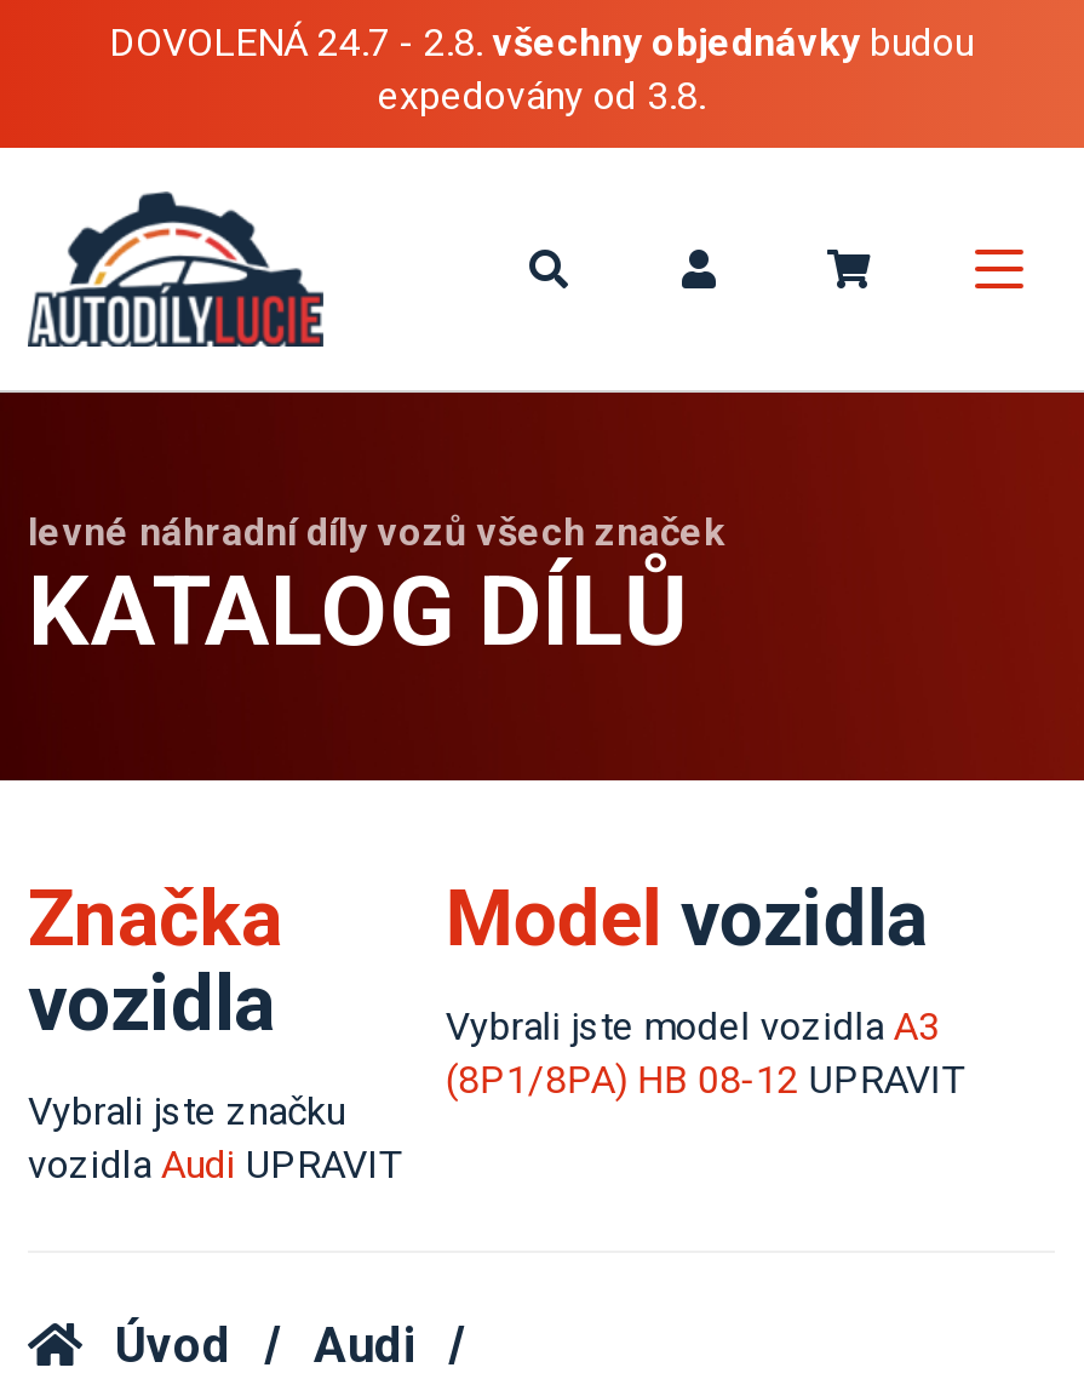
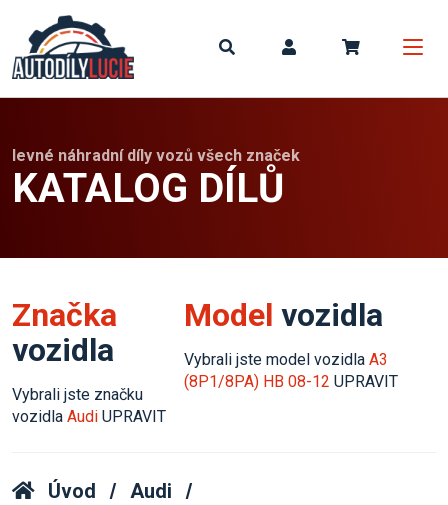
- DOVOLENÁ 24.7 - 2.8. všechny objednávky budou
- expedovány od 3.8.
